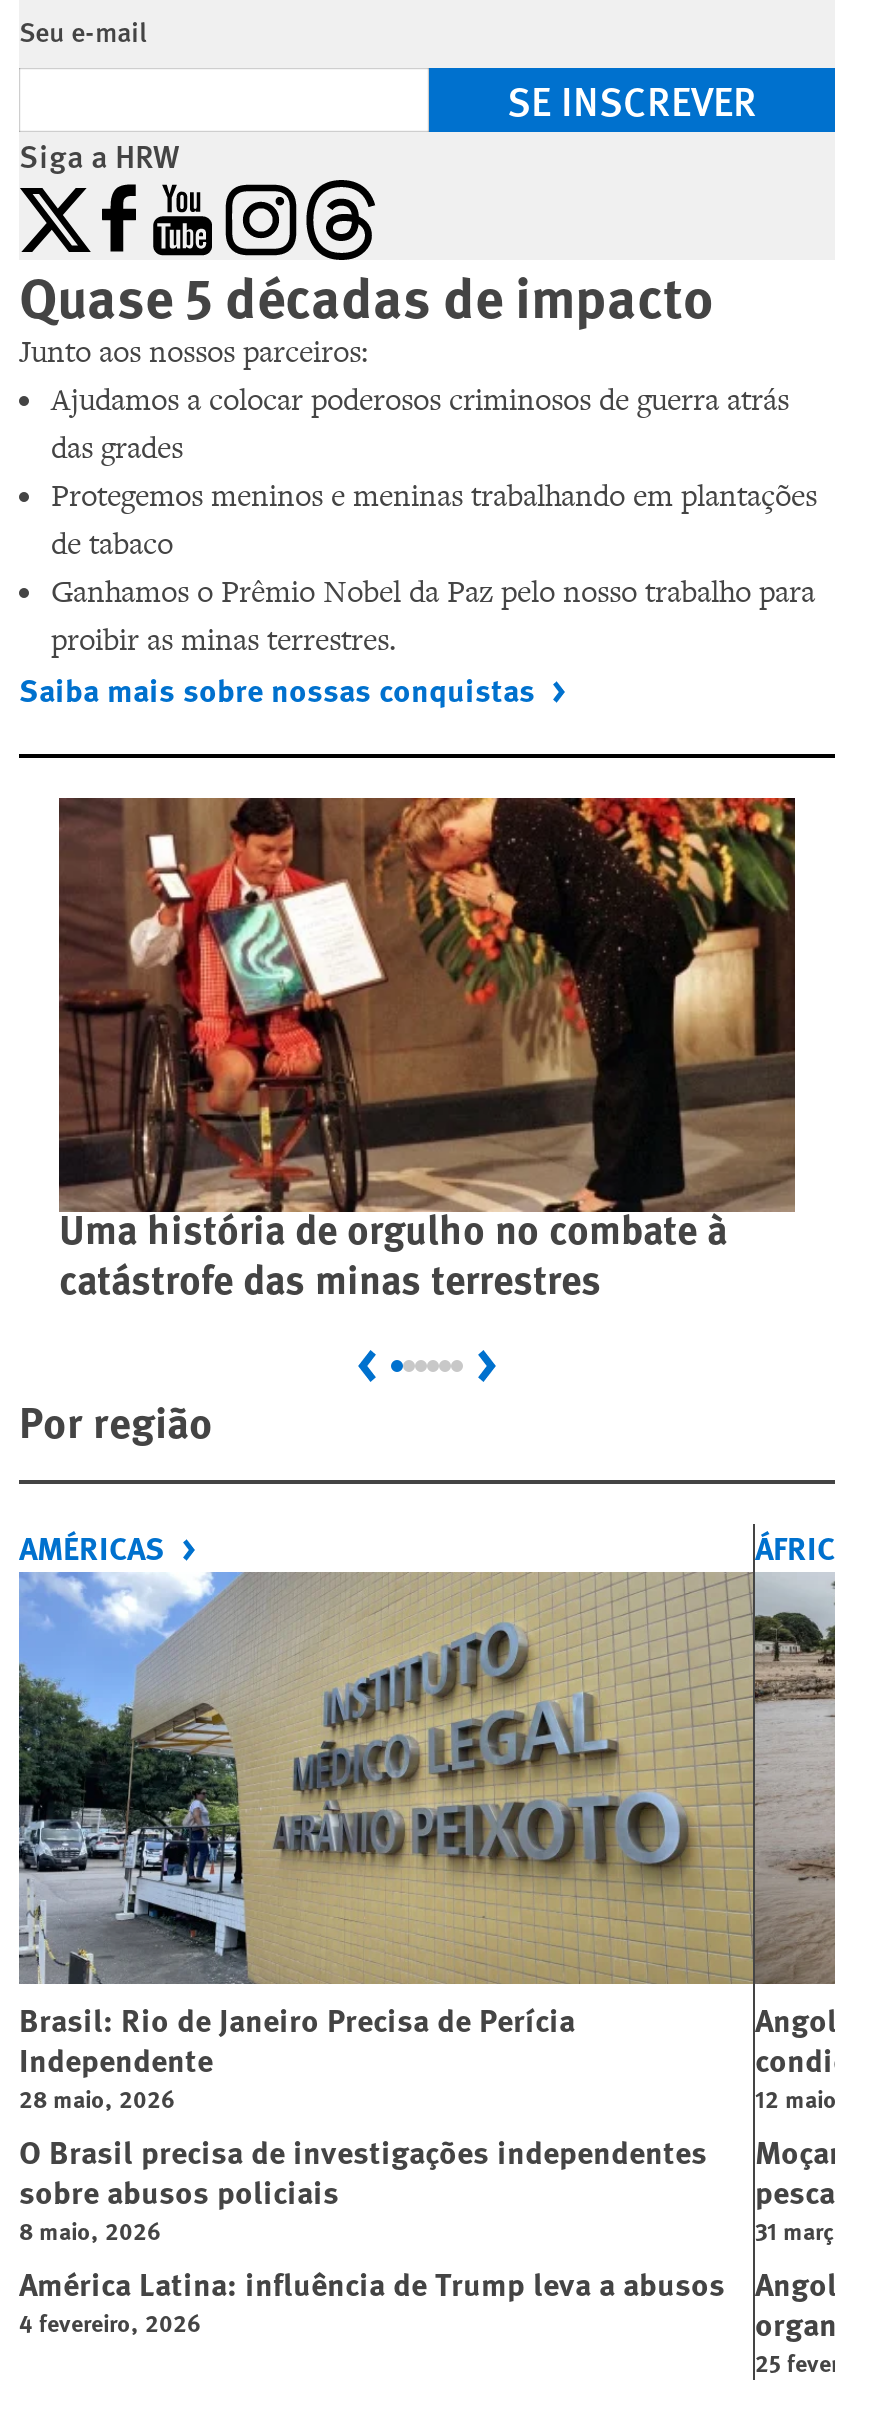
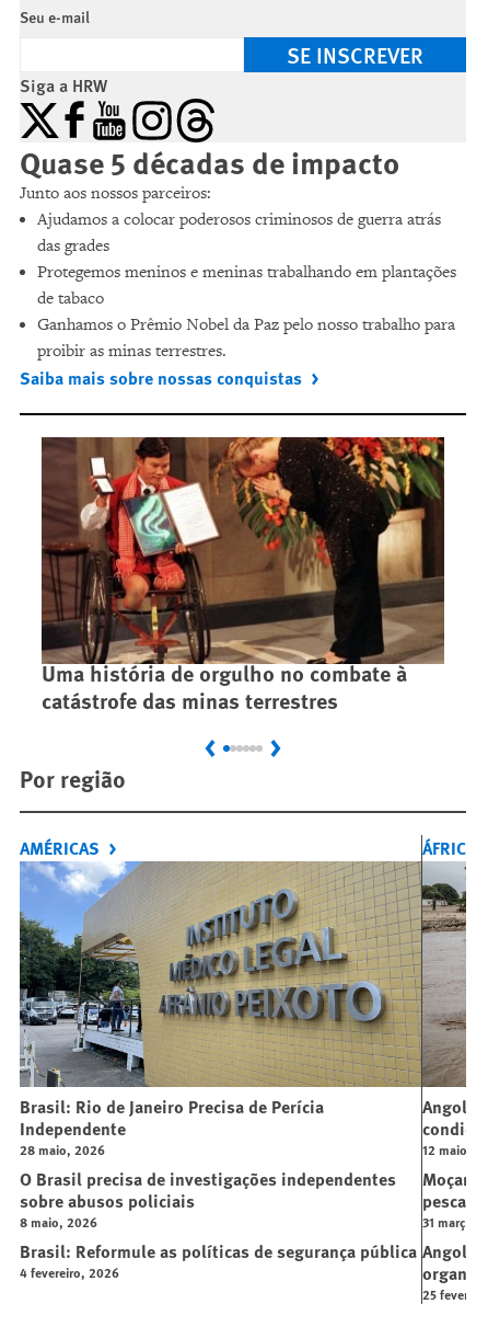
- América Latina: influência de Trump leva a abusos
+ Brasil: Reformule as políticas de segurança pública
